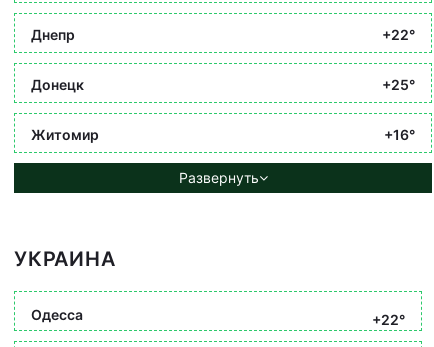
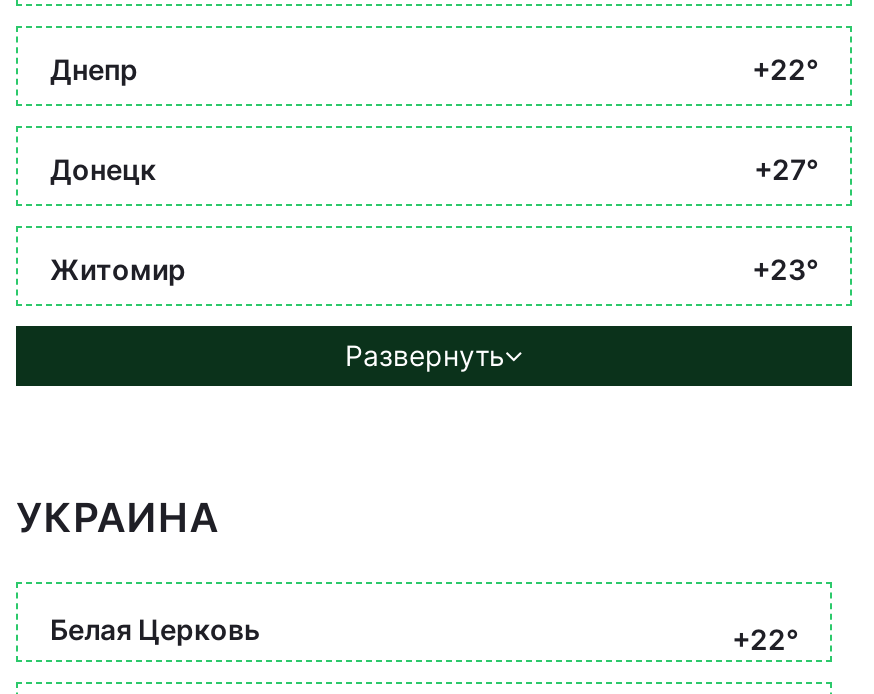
- +25°
+ +27°

- +16°
+ +23°

- Одесса
+ Белая Церковь
